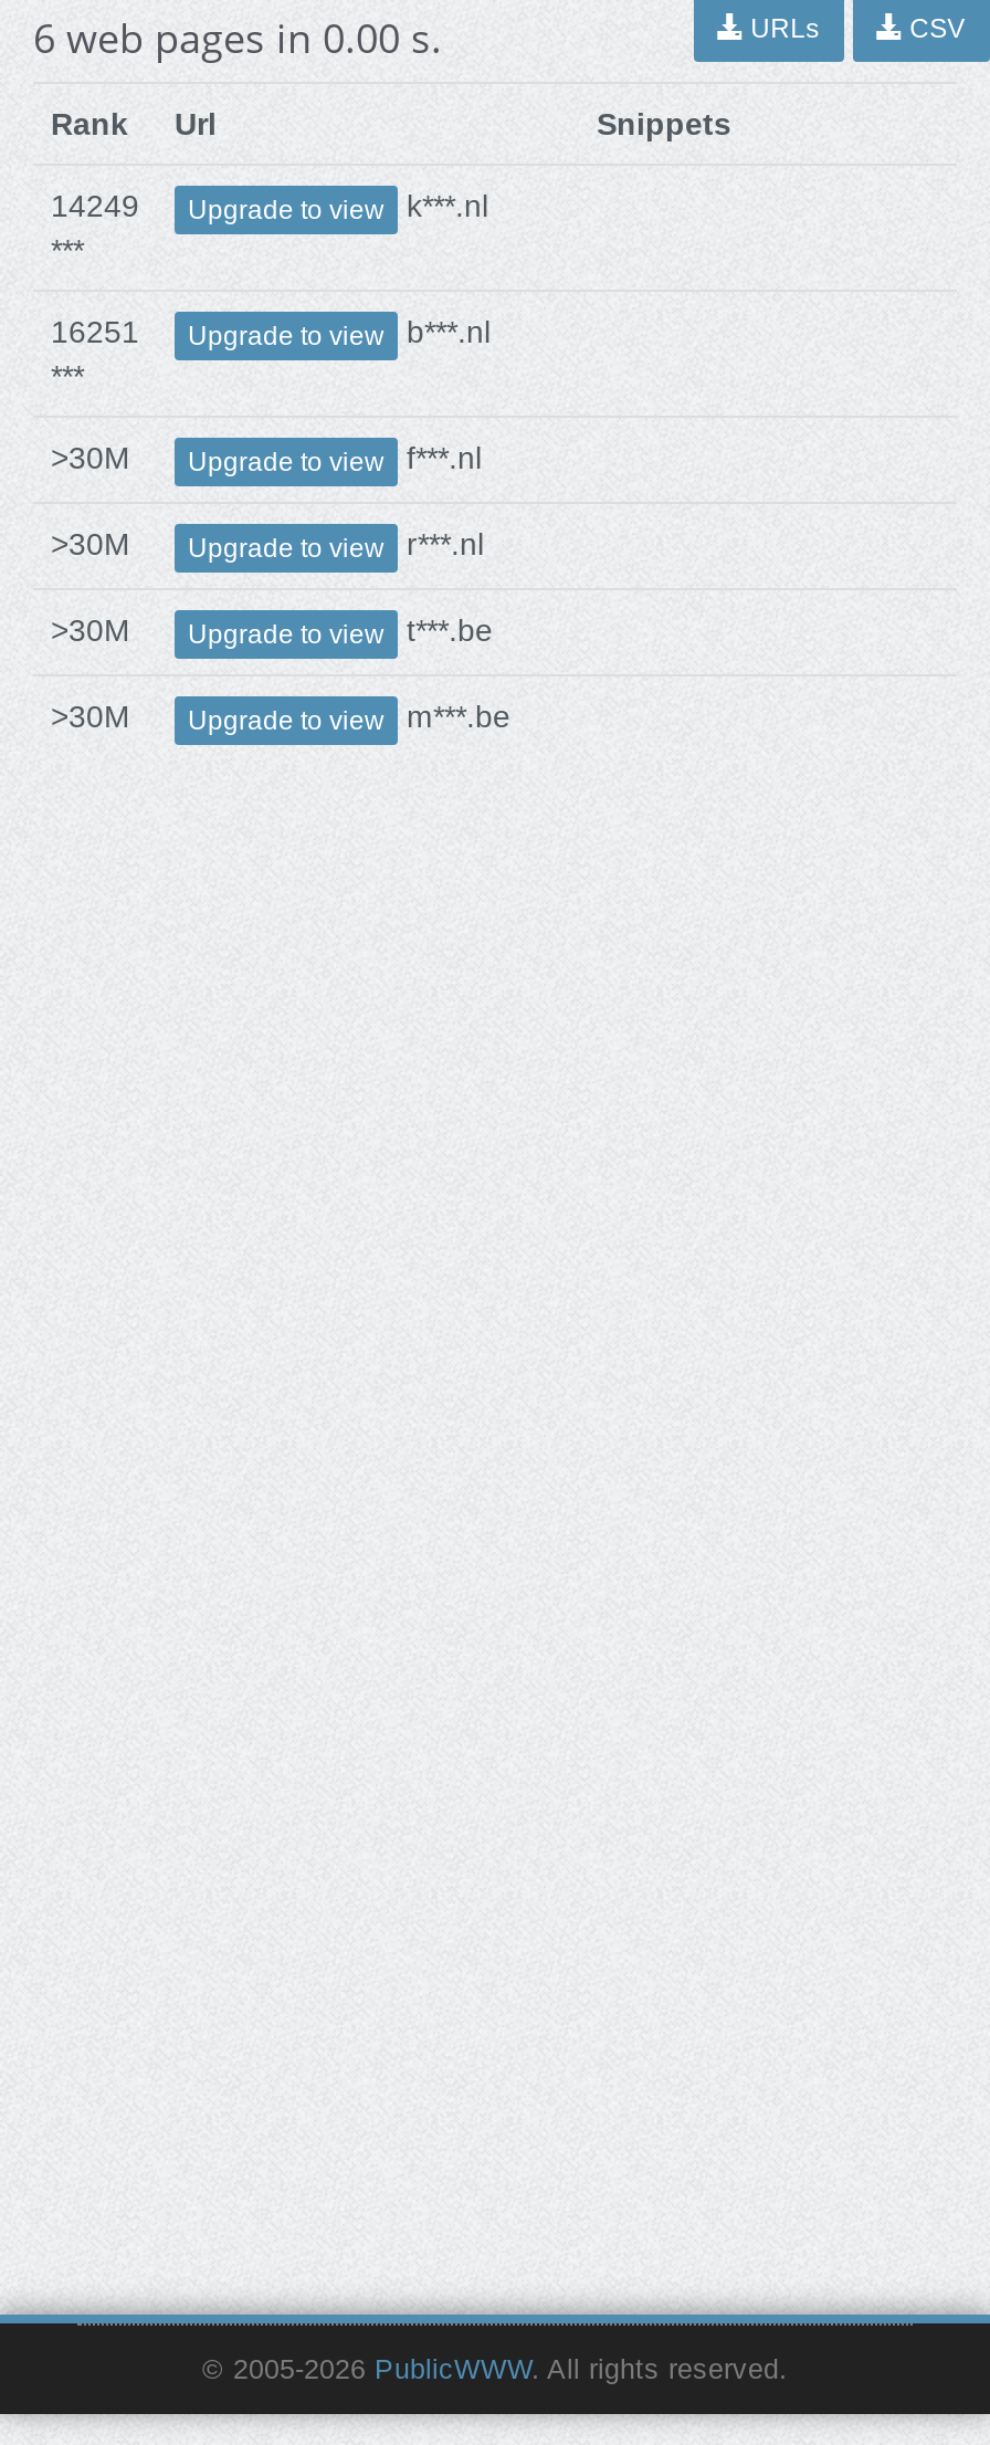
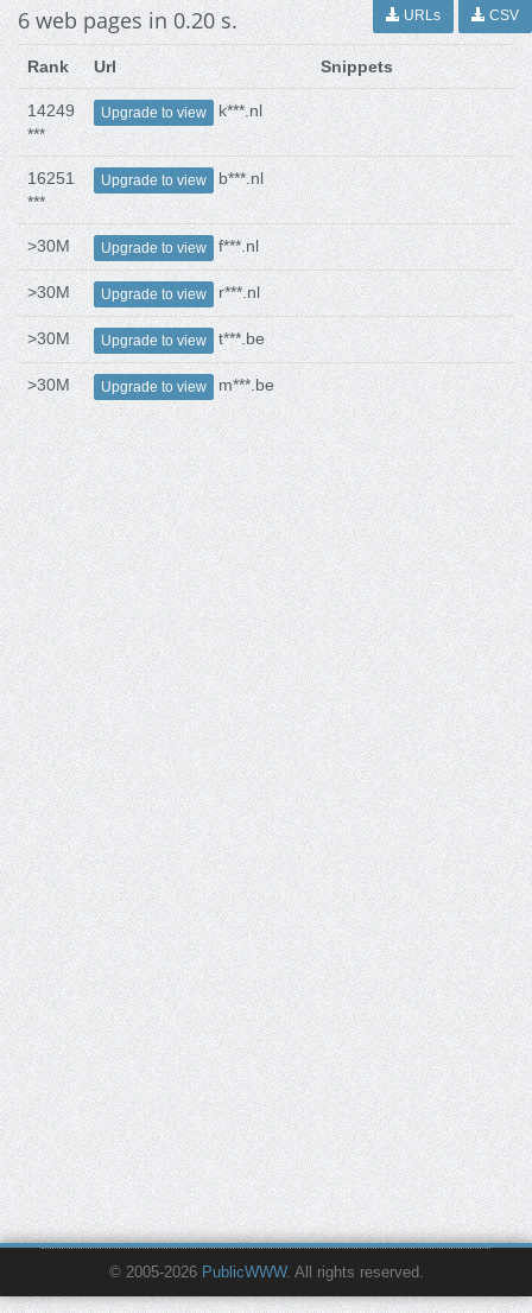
- 6 web pages in 0.00 s.
+ 6 web pages in 0.20 s.
